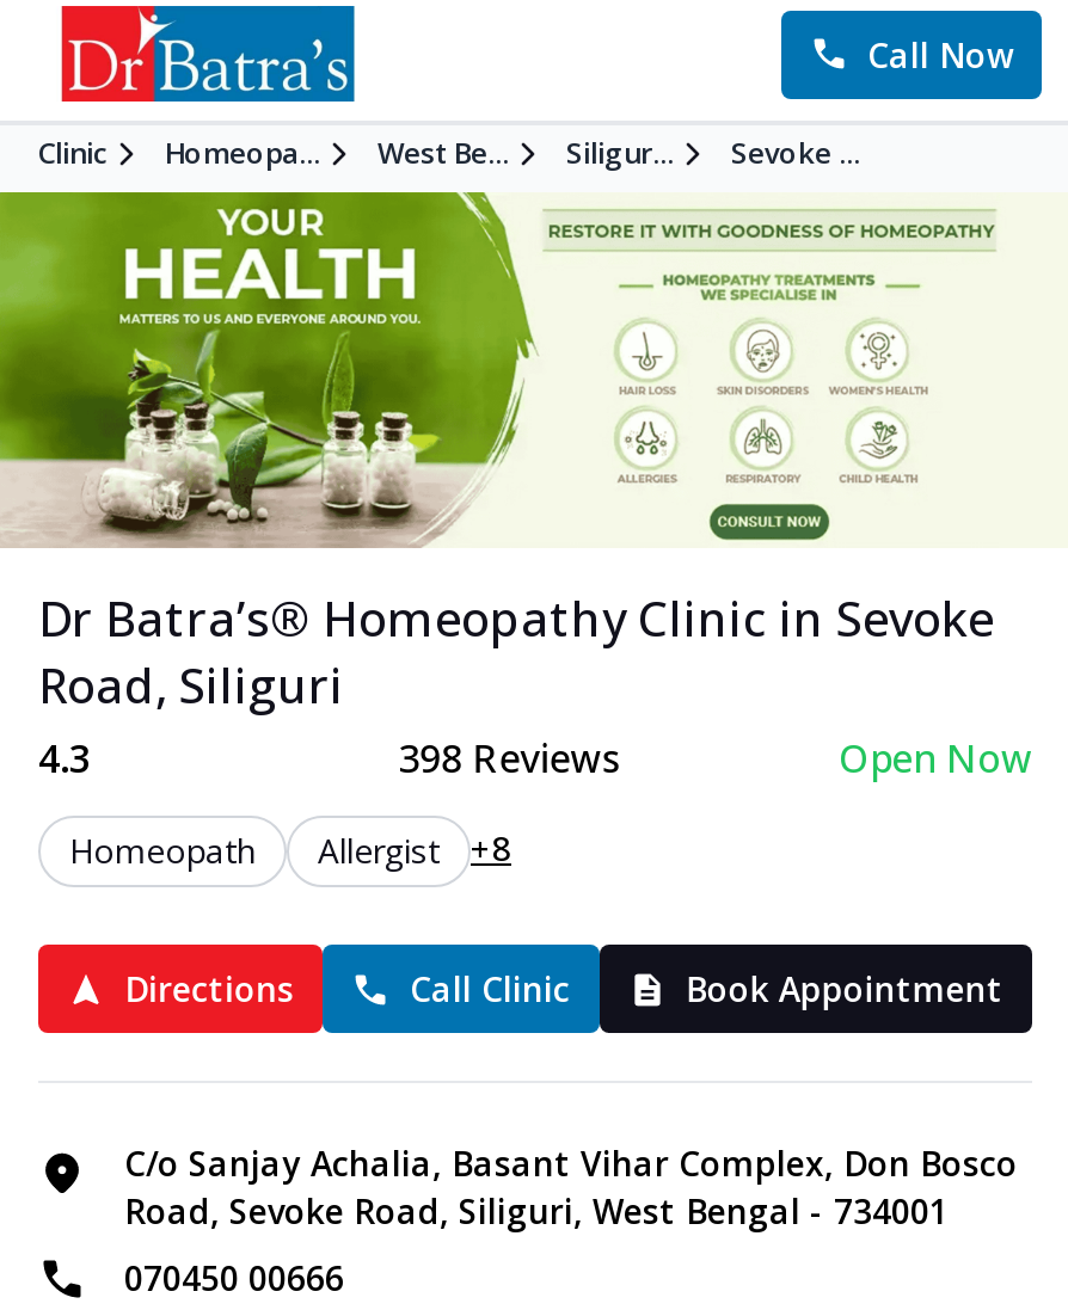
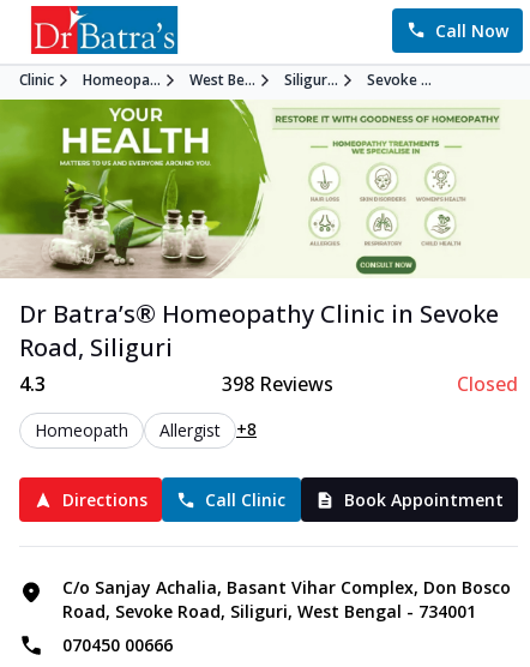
- Open Now
+ Closed
